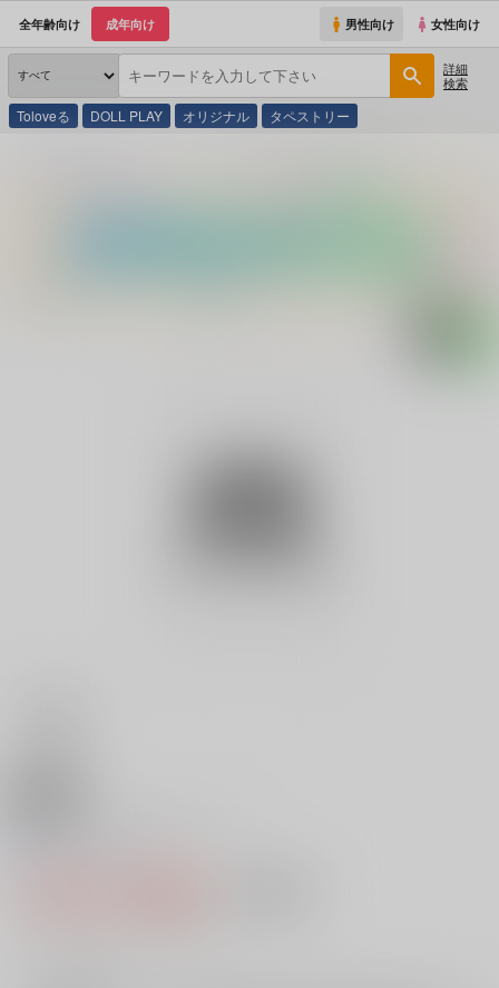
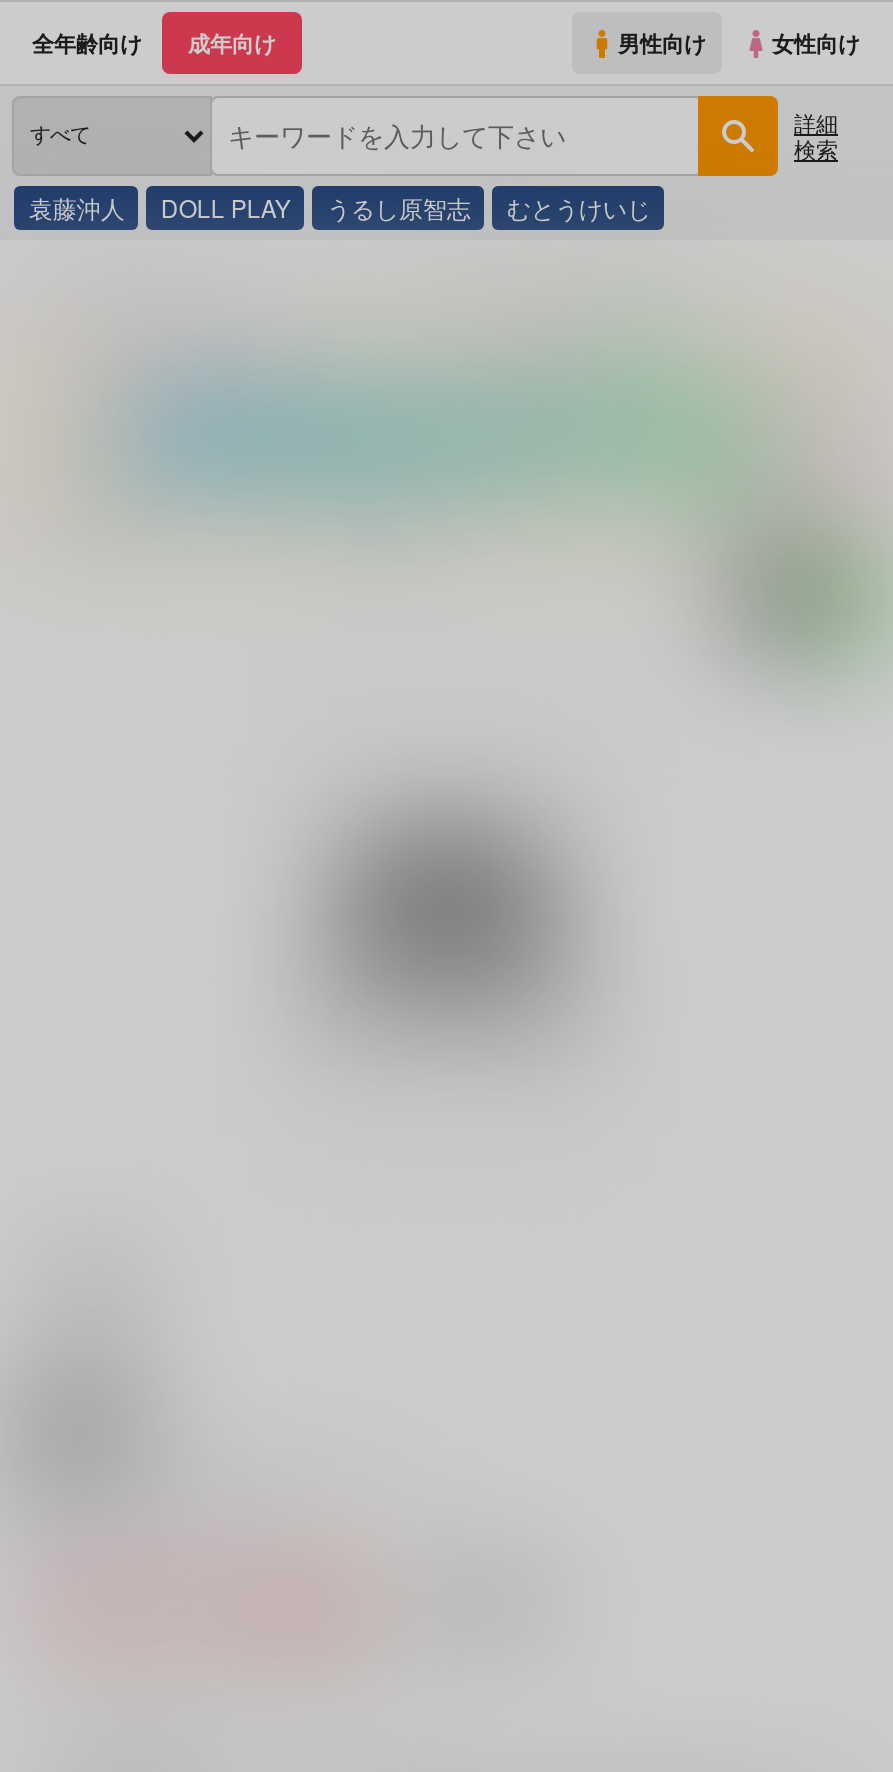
- Toloveる
+ 袁藤沖人

- オリジナル
- タペストリー
+ うるし原智志
+ むとうけいじ
